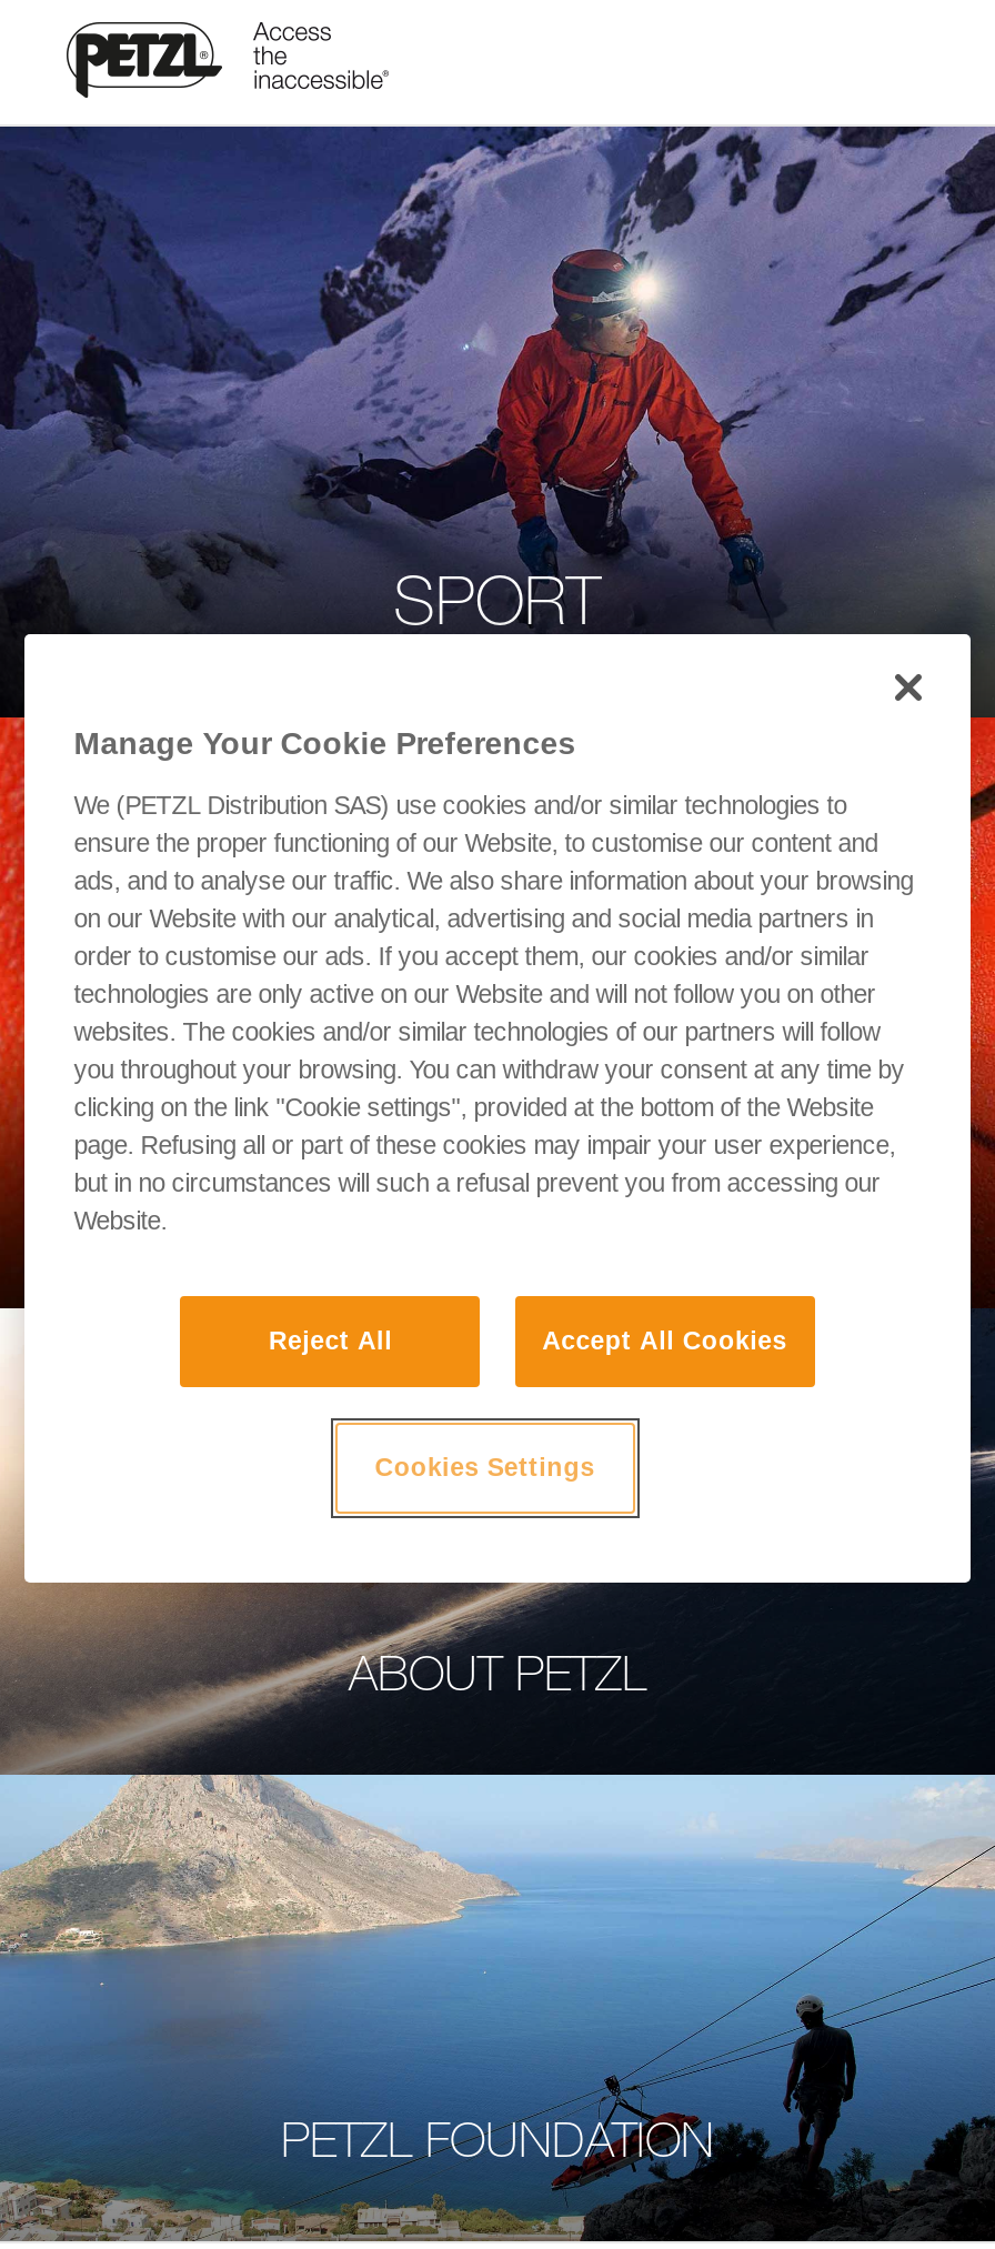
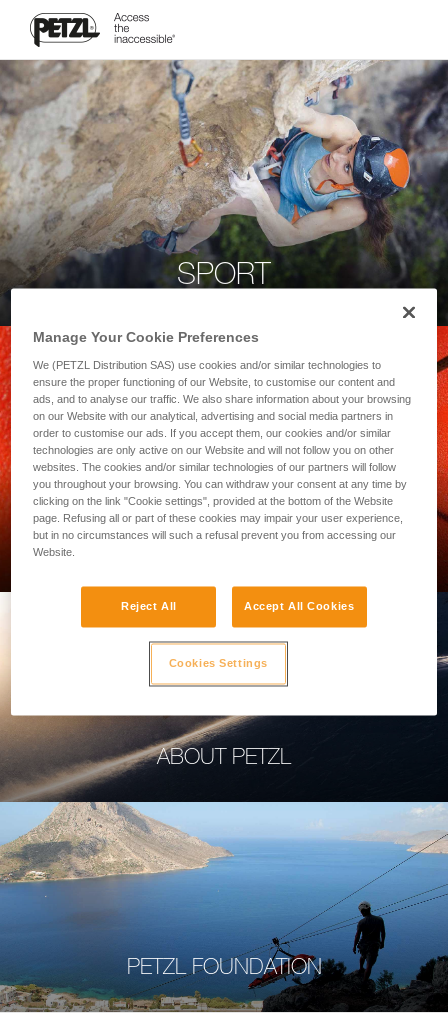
- [image]
+ [image]
